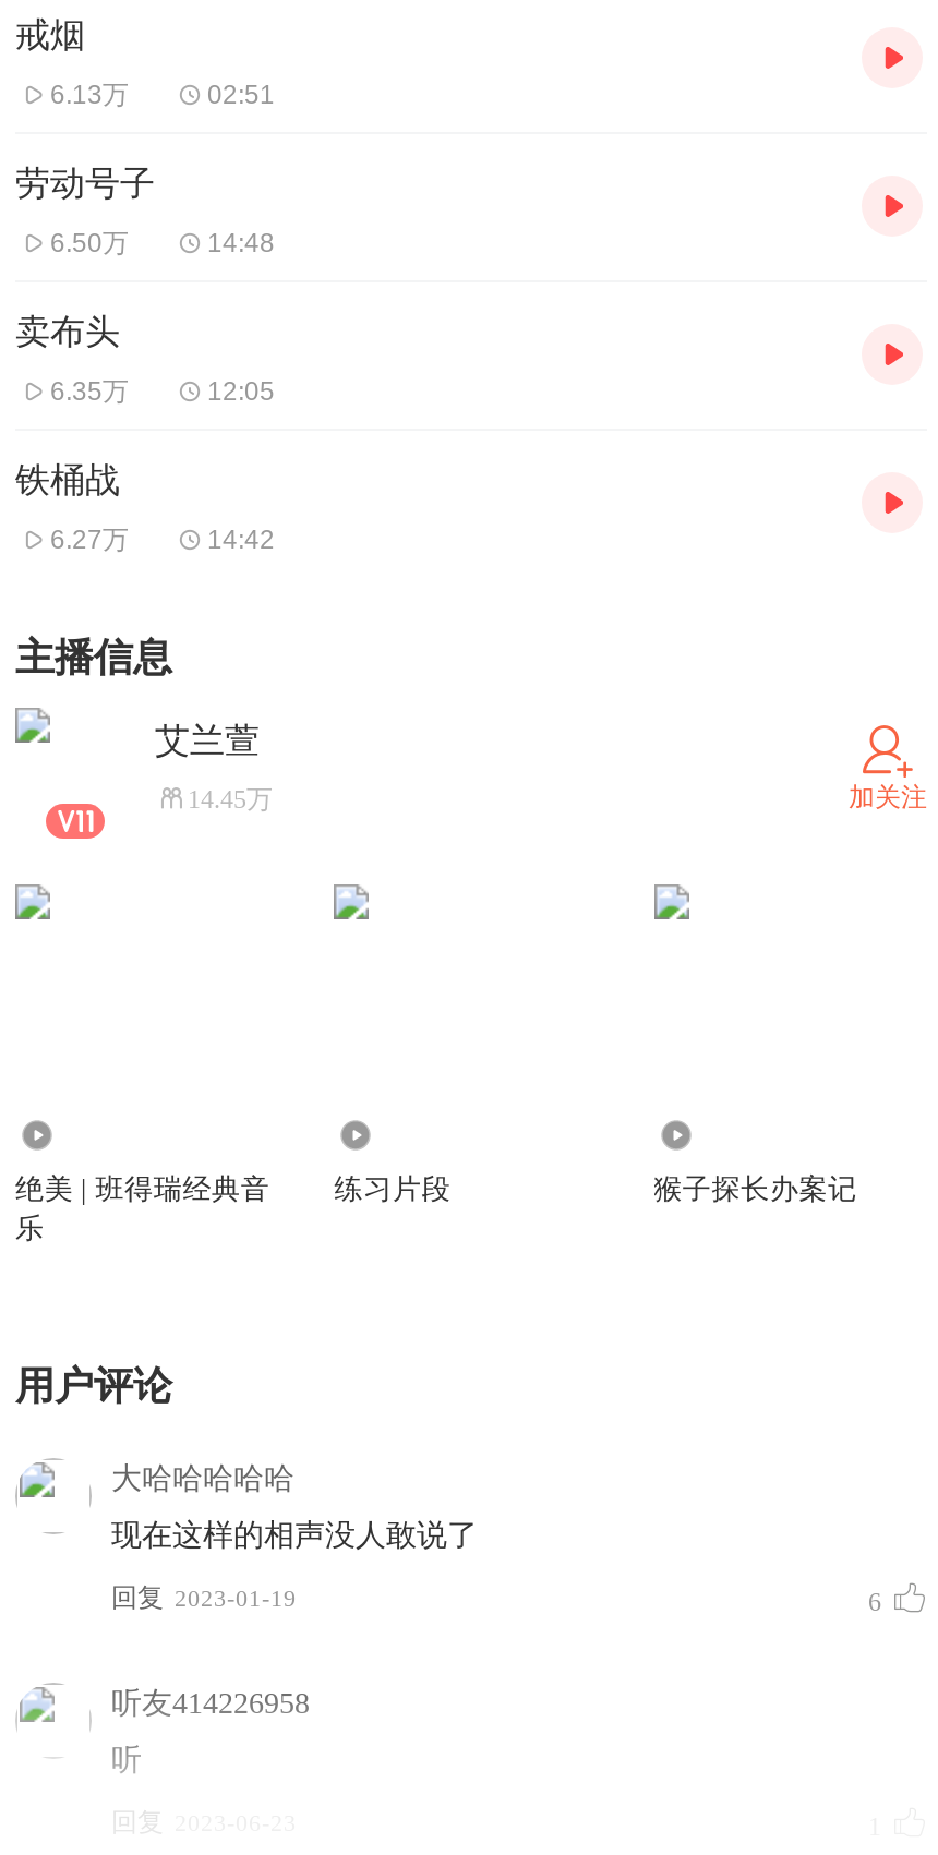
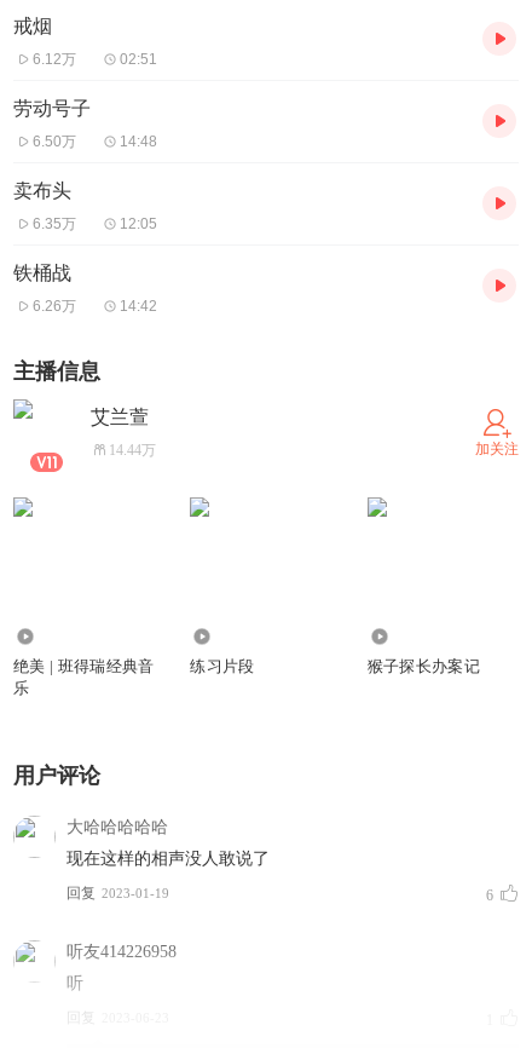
- 6.13万
+ 6.12万

- 6.27万
+ 6.26万

- 14.45万
+ 14.44万
